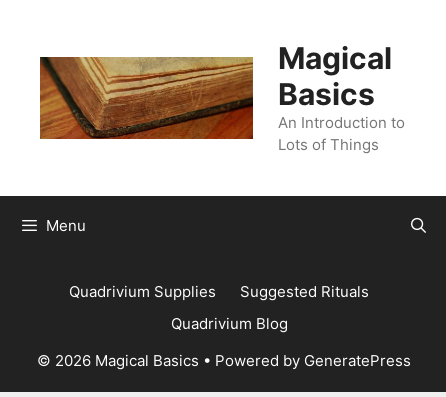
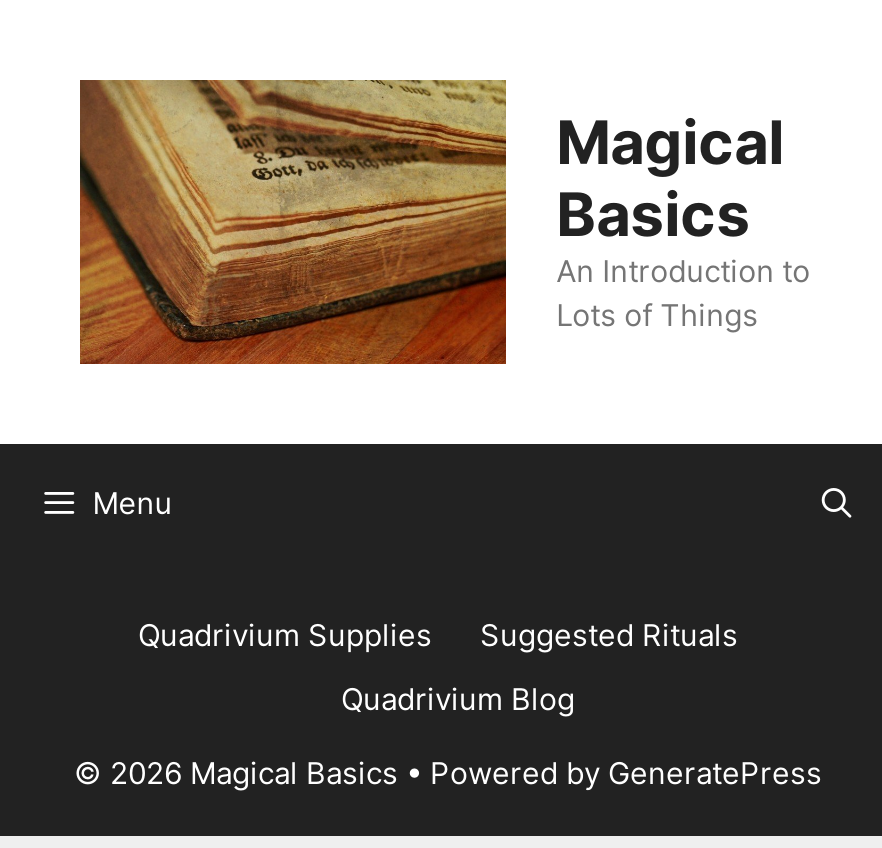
- [image]
+ [image]
